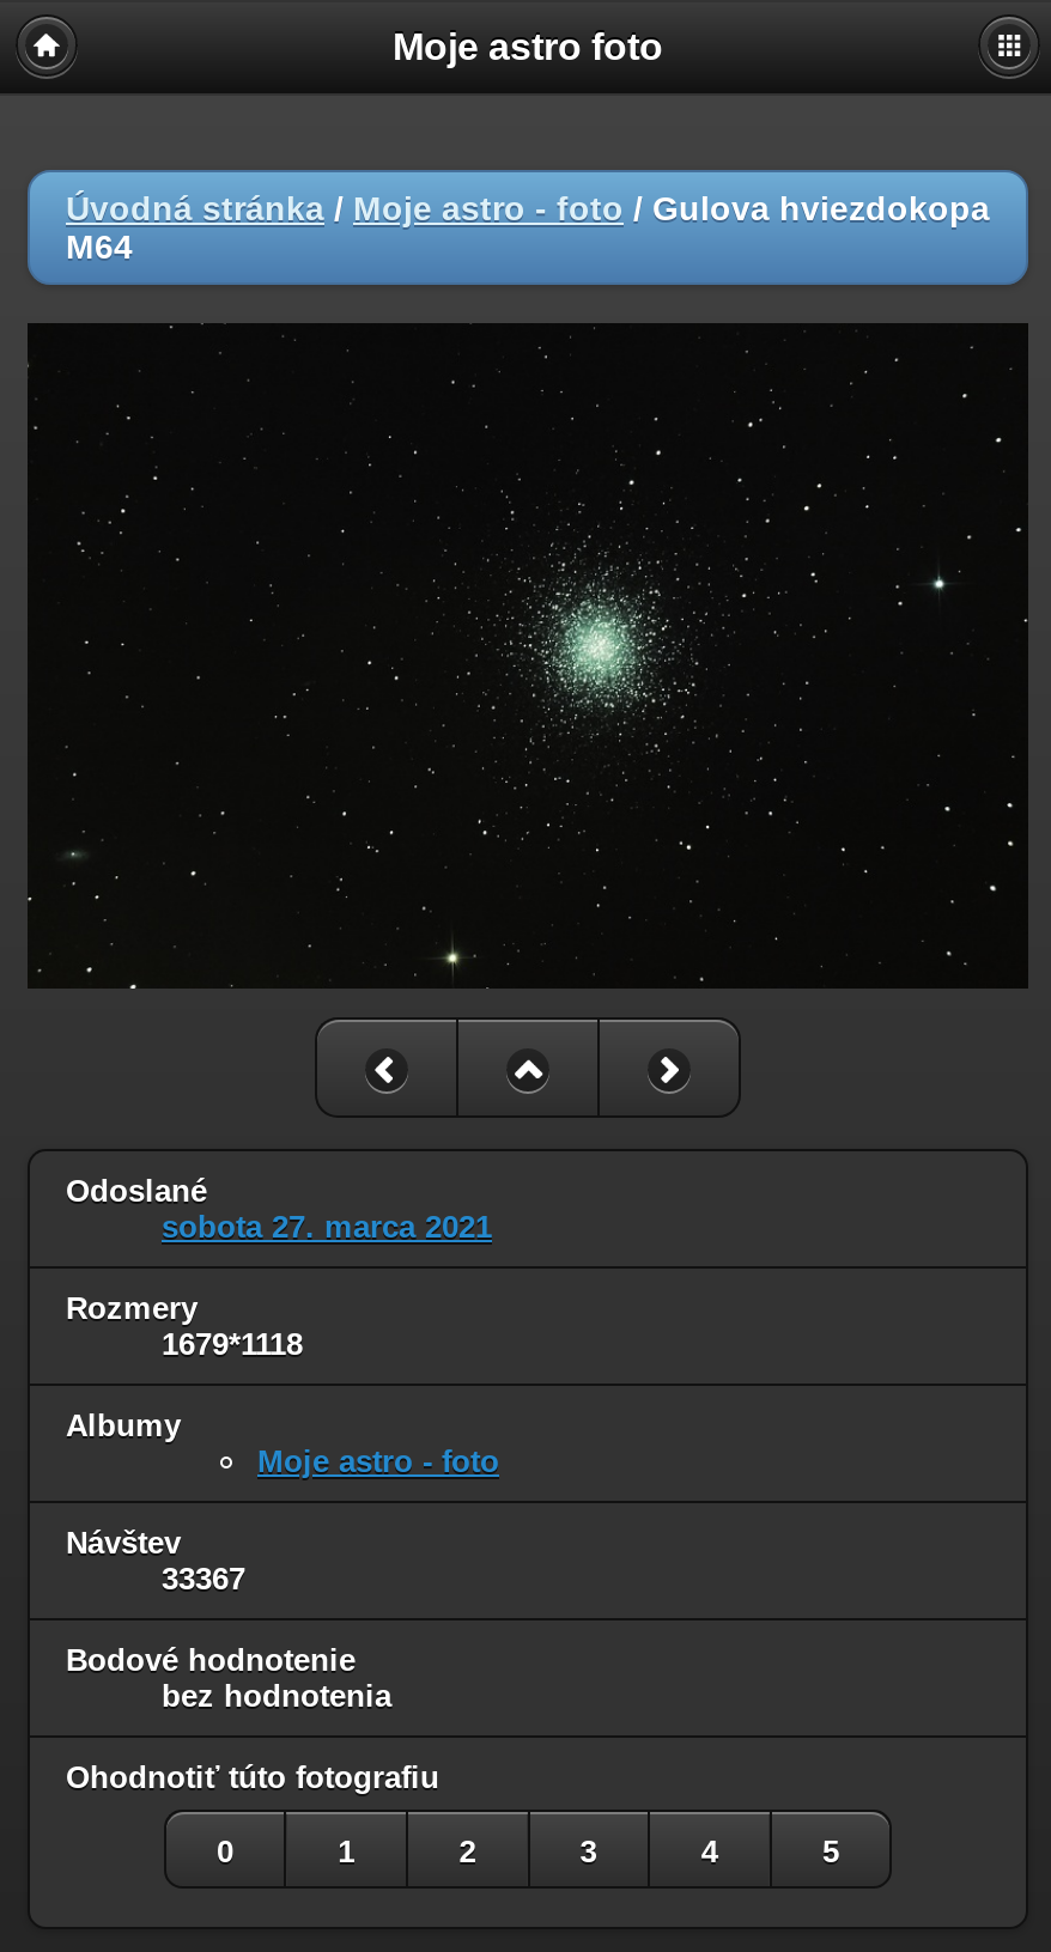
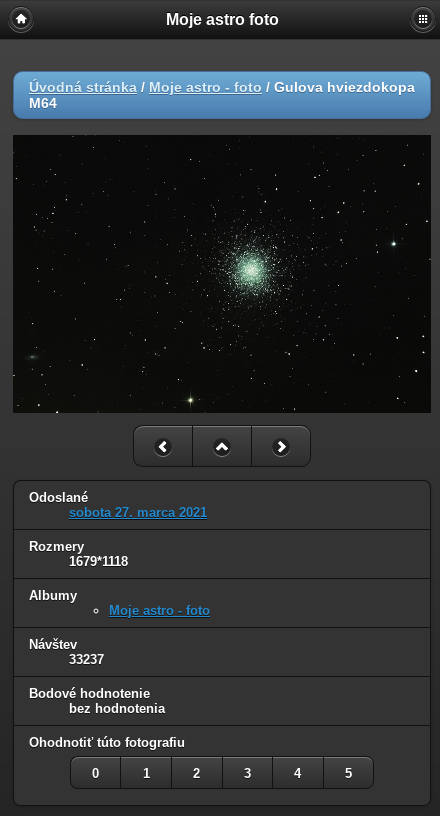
- 33367
+ 33237
